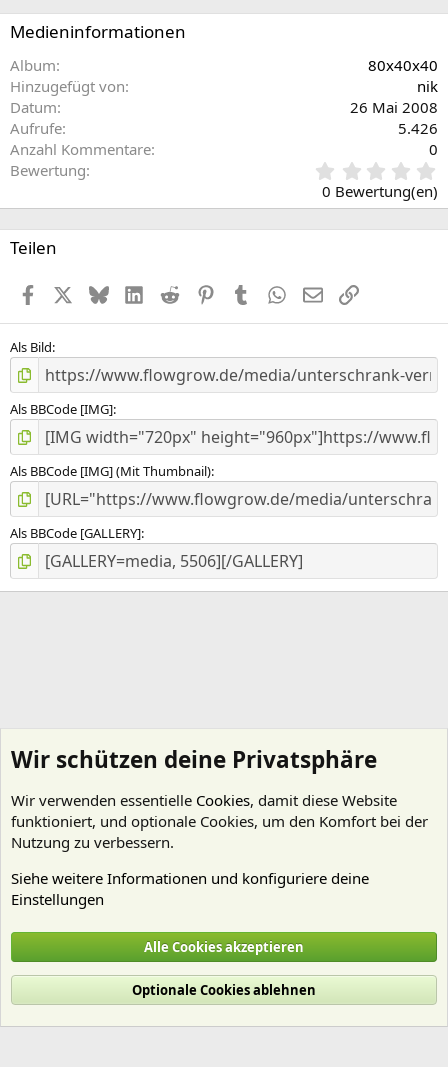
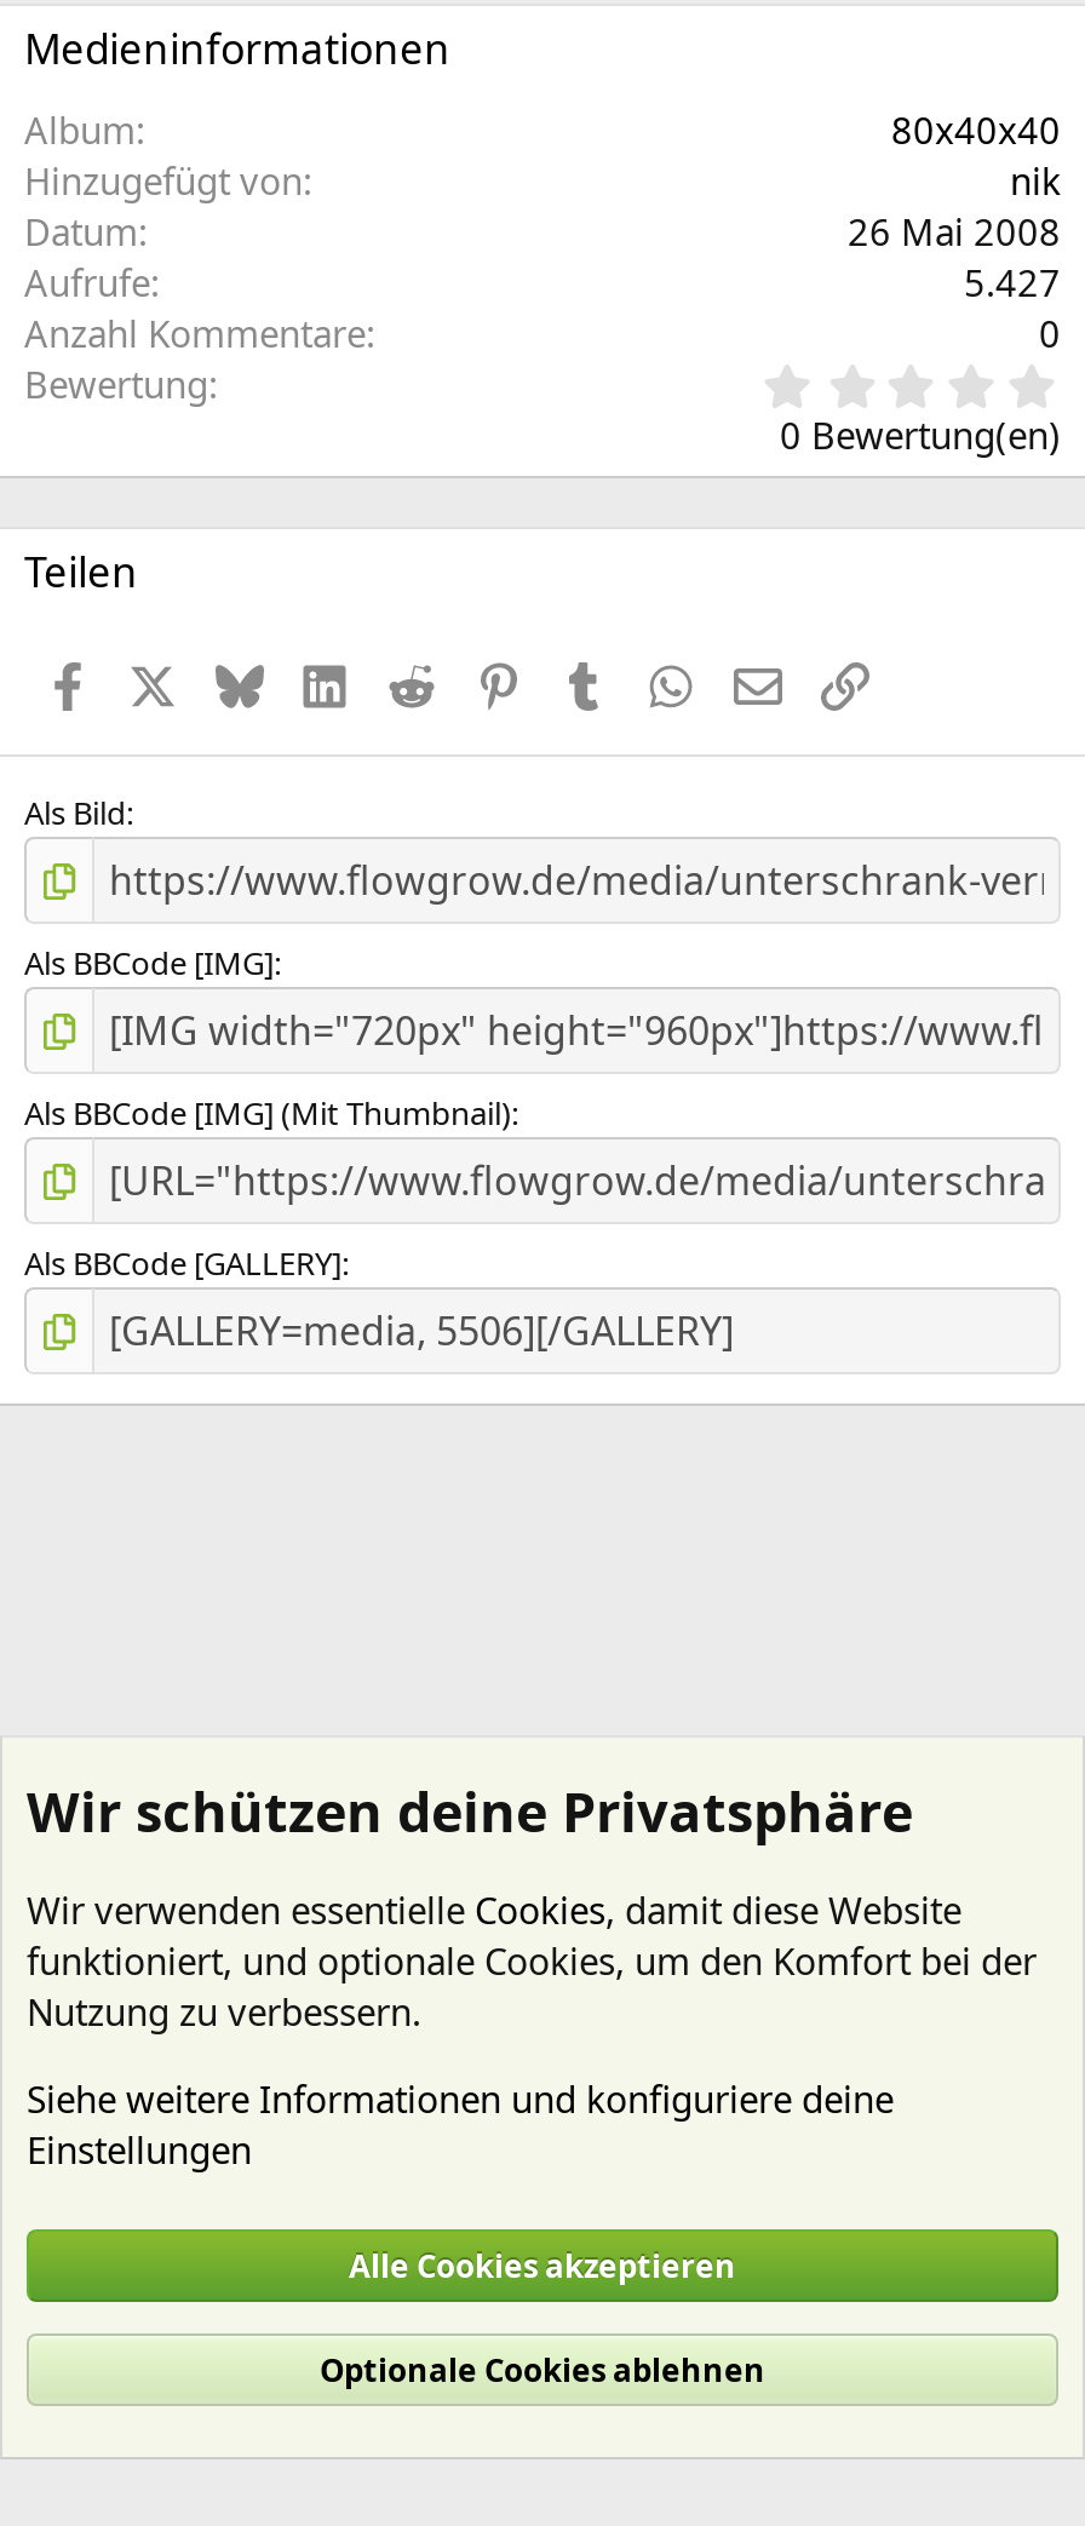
- 5.426
+ 5.427
